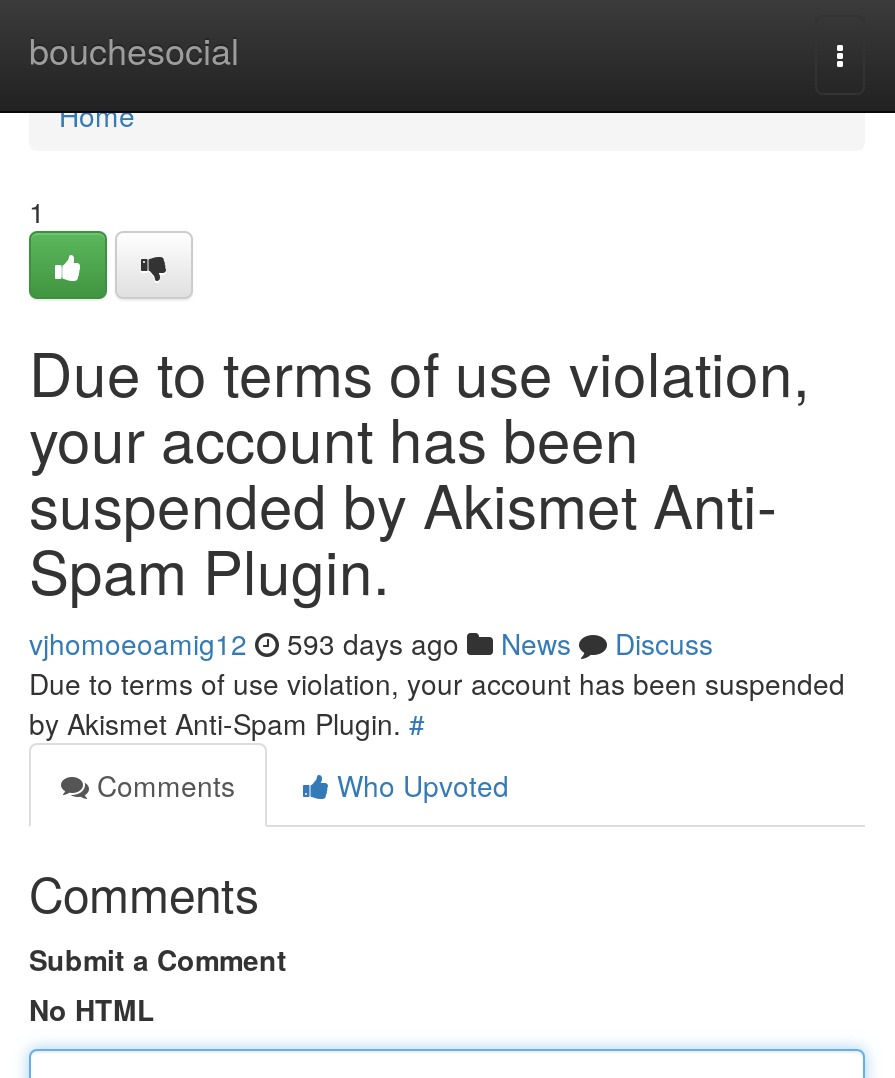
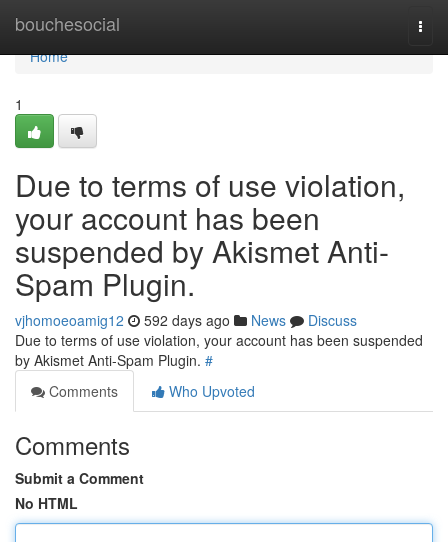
- vjhomoeoamig12 593 days ago News Discuss
+ vjhomoeoamig12 592 days ago News Discuss
